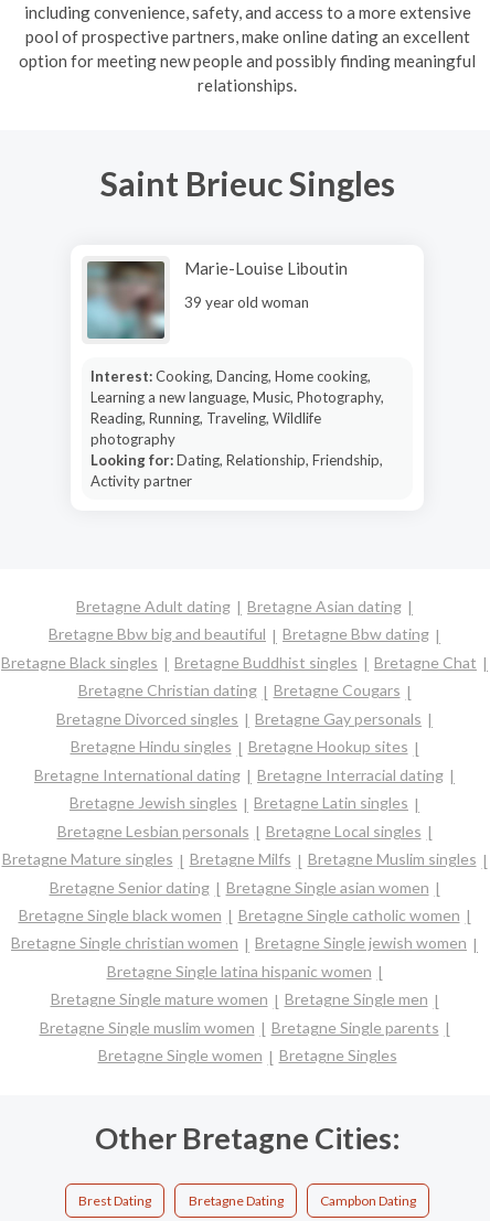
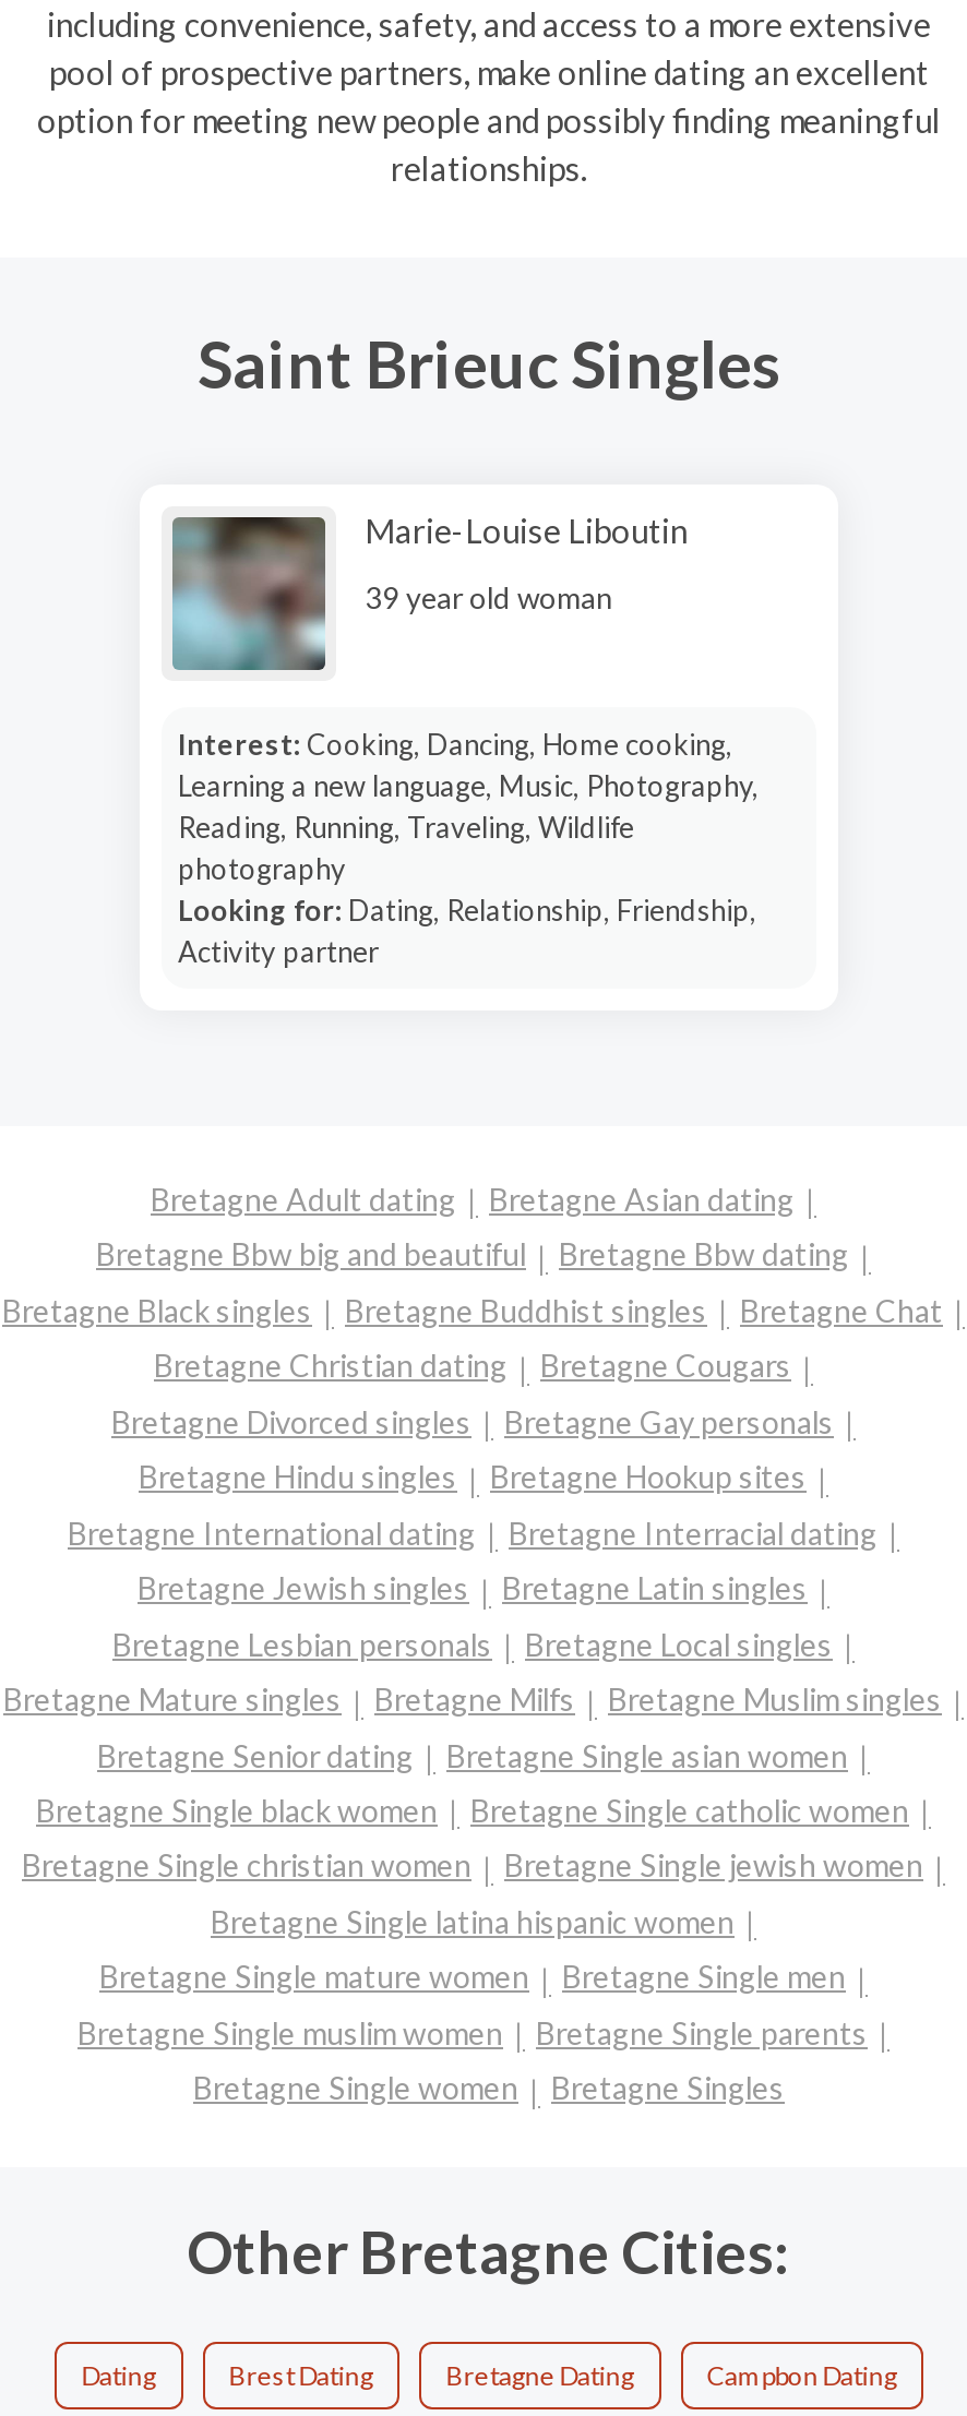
+ Dating
